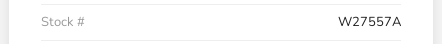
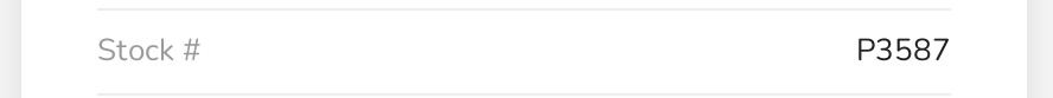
- W27557A
+ P3587
